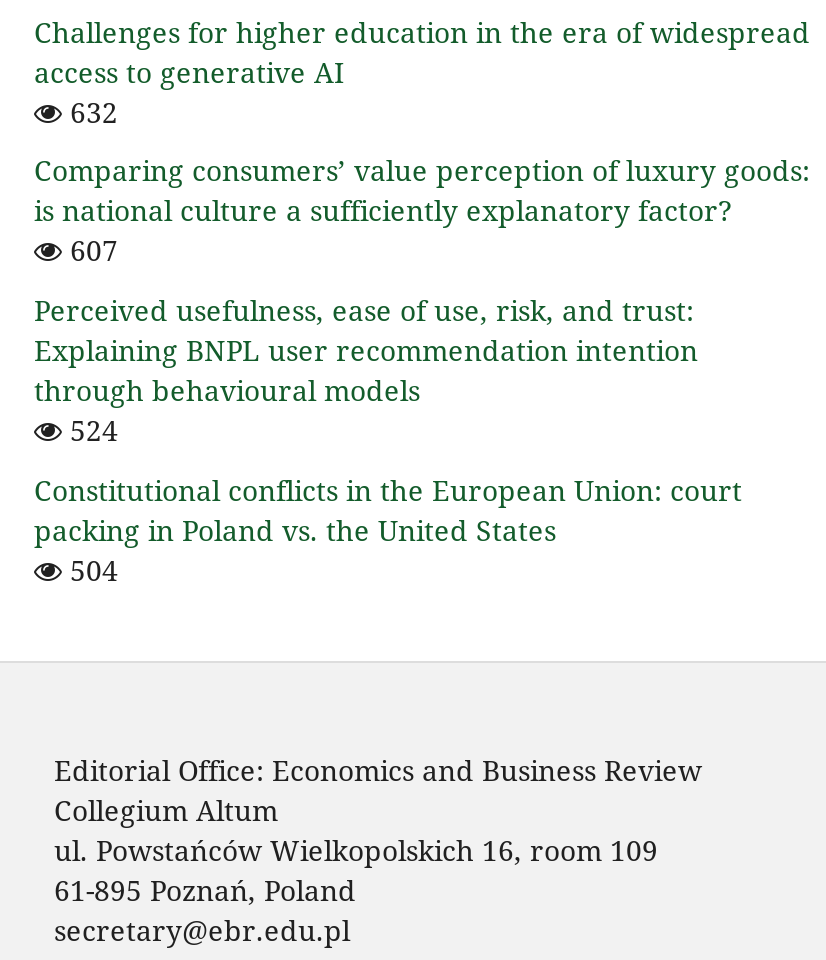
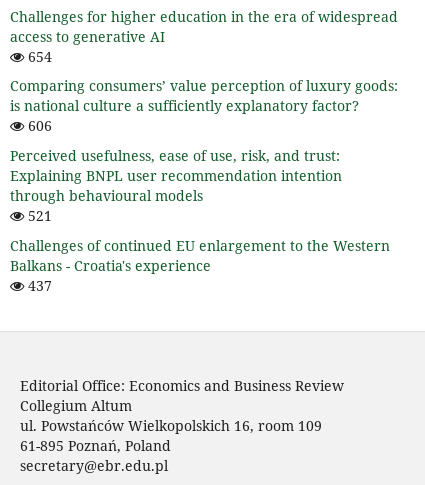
- 632
+ 654

- 607
+ 606

- 524
+ 521

- Constitutional conflicts in the European Union: court
- packing in Poland vs. the United States
- 504
+ Challenges of continued EU enlargement to the Western
+ Balkans - Croatia's experience
+ 437
